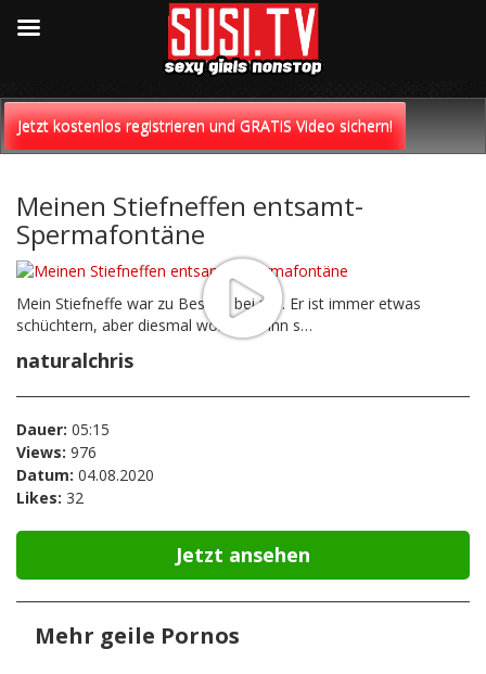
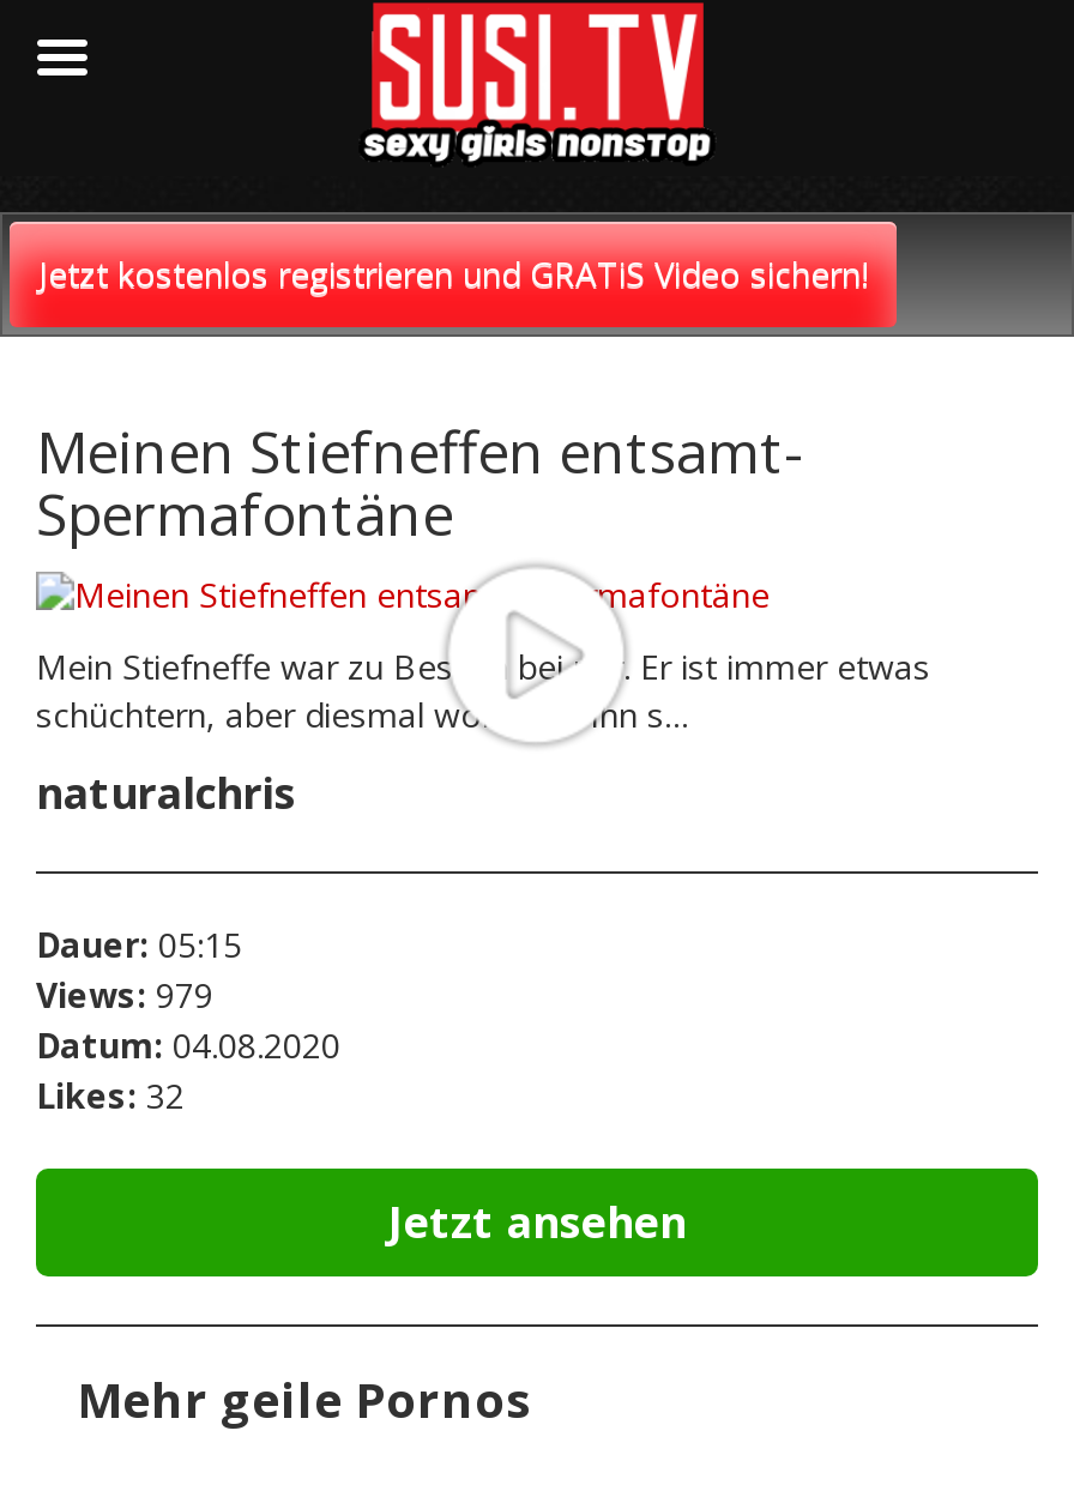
- Views: 976
+ Views: 979
